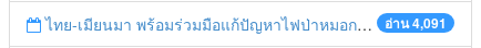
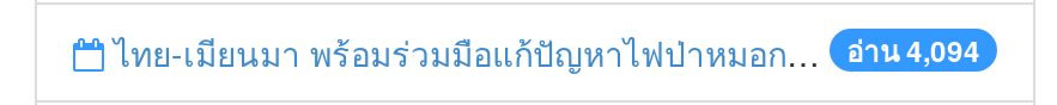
- อ่าน 4,091
+ อ่าน 4,094
